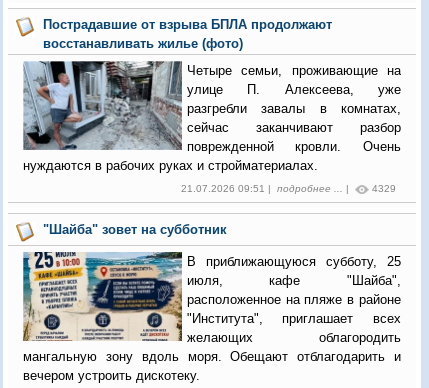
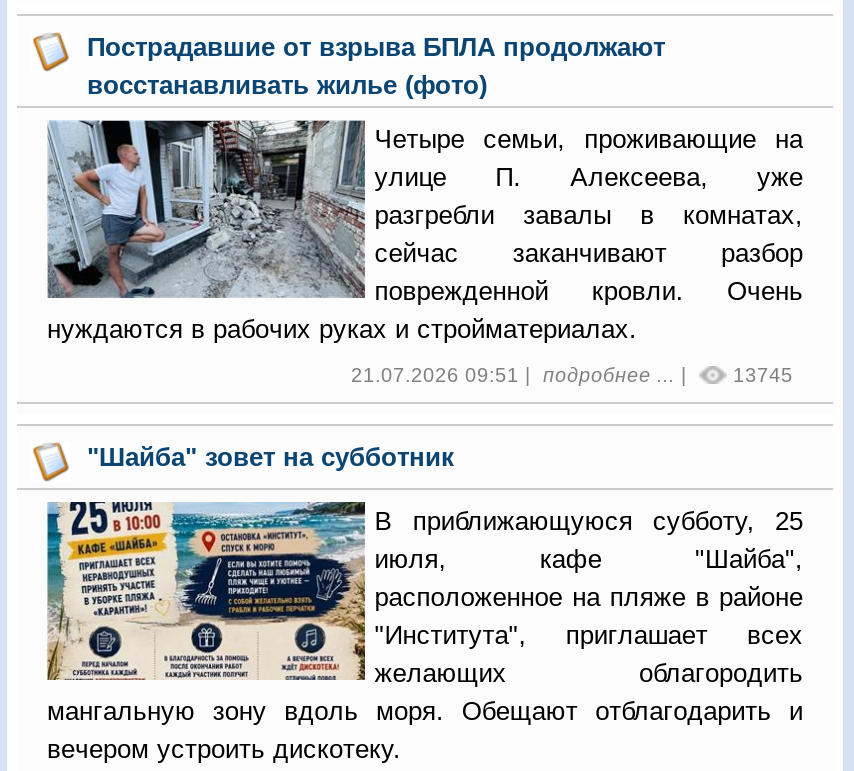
- 4329
+ 13745
